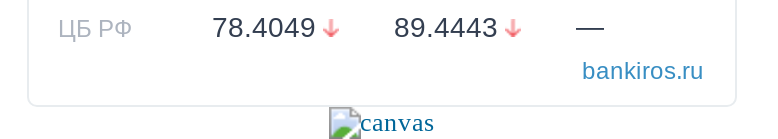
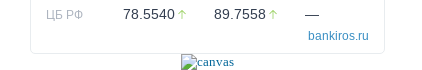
- 78.4049
+ 78.5540

- 89.4443
+ 89.7558
